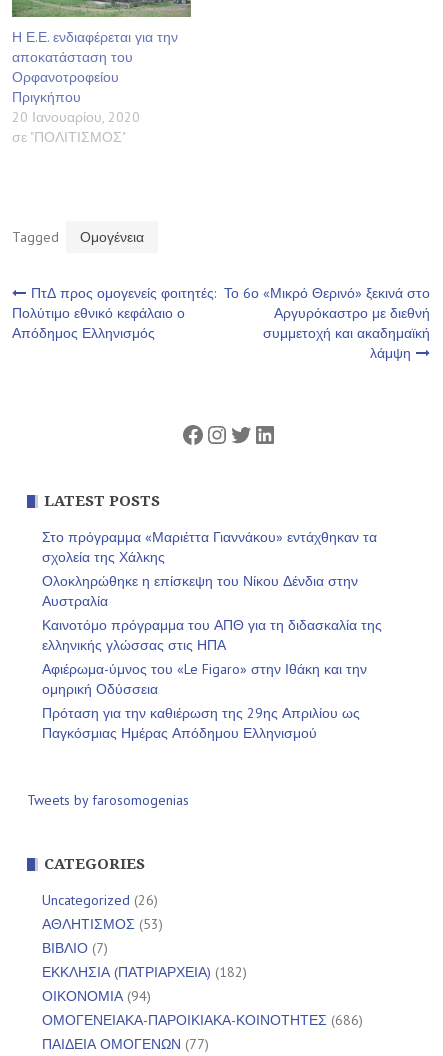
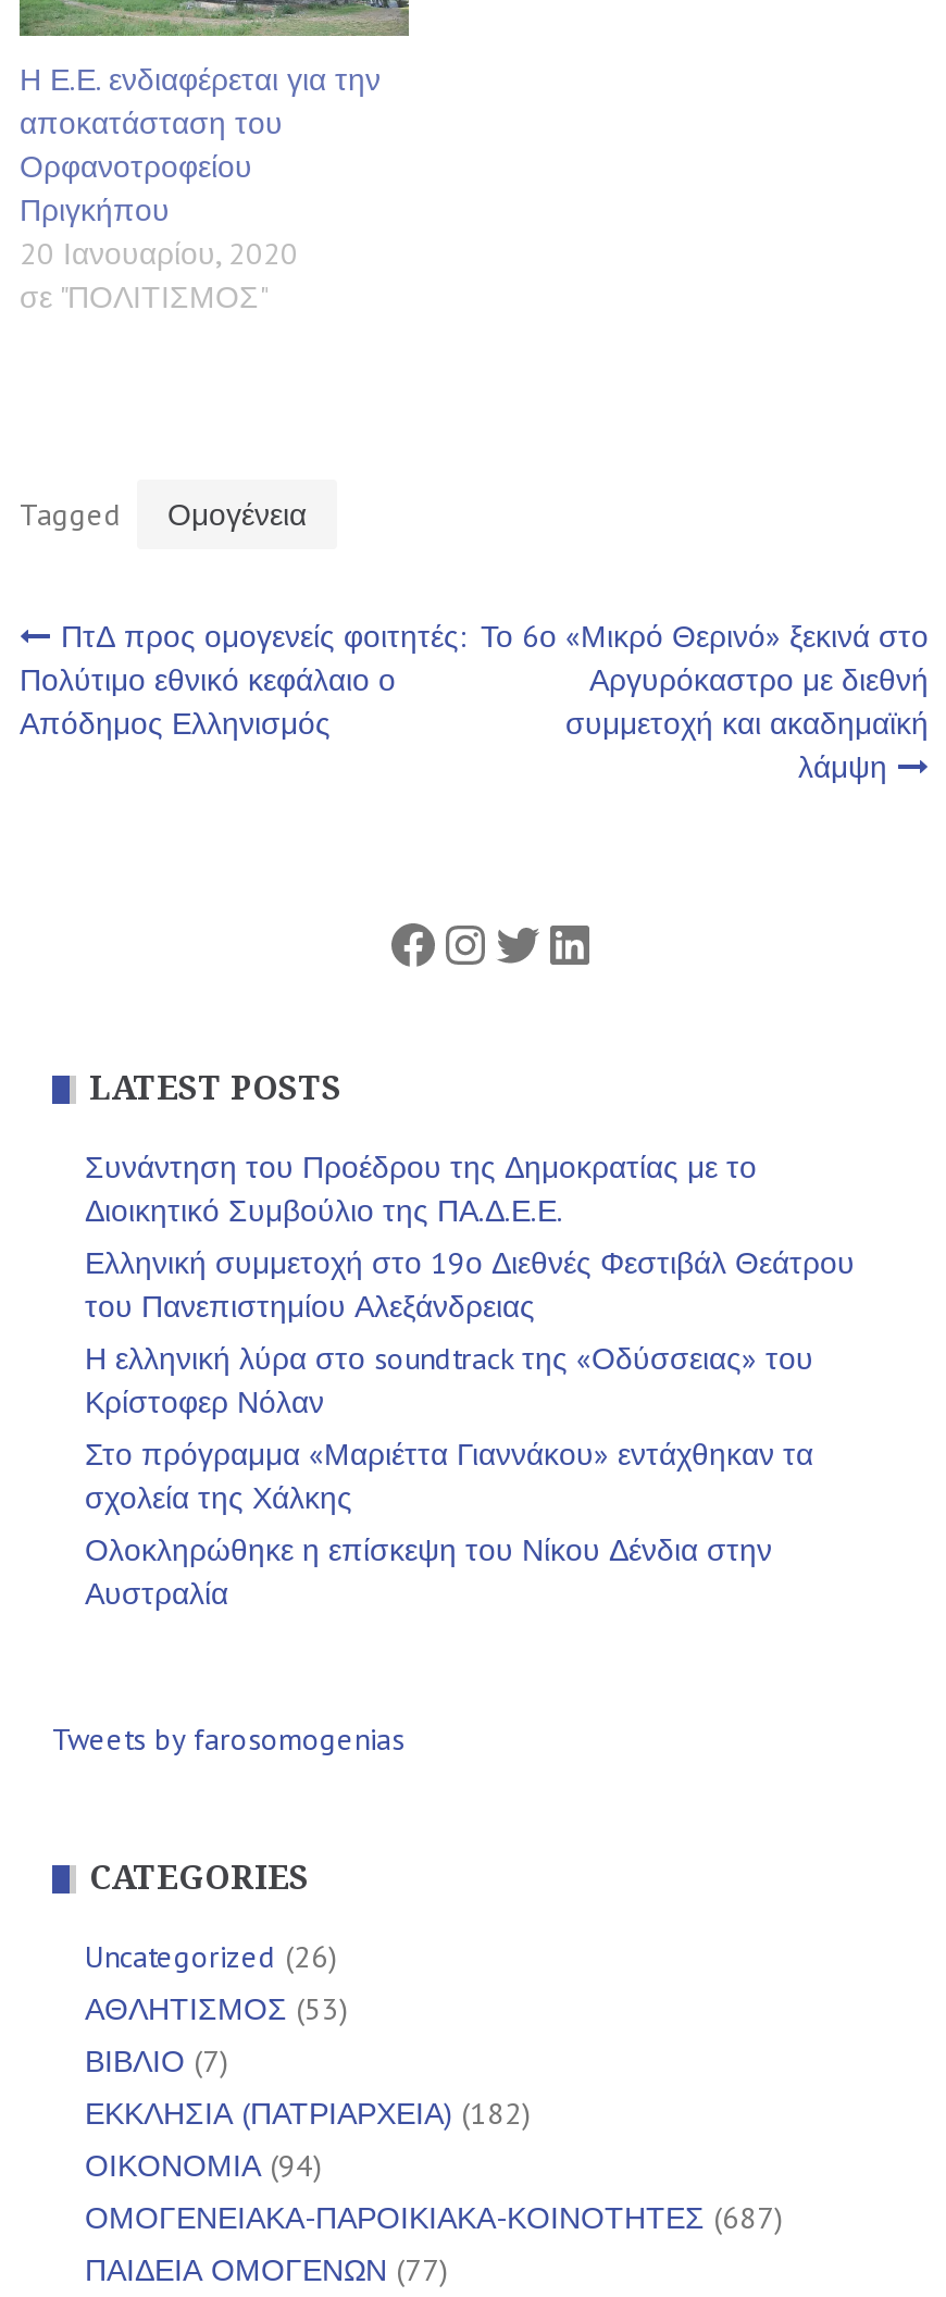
+ Συνάντηση του Προέδρου της Δημοκρατίας με το
+ Διοικητικό Συμβούλιο της ΠΑ.Δ.Ε.Ε.
+ Ελληνική συμμετοχή στο 19ο Διεθνές Φεστιβάλ Θεάτρου
+ του Πανεπιστημίου Αλεξάνδρειας
+ Η ελληνική λύρα στο soundtrack της «Οδύσσειας» του
+ Κρίστοφερ Νόλαν

moved down: Στο πρόγραμμα «Μαριέττα Γιαννάκου» εντάχθηκαν τα | σχολεία της Χάλκης | Ολοκληρώθηκε η επίσκεψη του Νίκου Δένδια στην | Αυστραλία

- Καινοτόμο πρόγραμμα του ΑΠΘ για τη διδασκαλία της
- ελληνικής γλώσσας στις ΗΠΑ
- Αφιέρωμα-ύμνος του «Le Figaro» στην Ιθάκη και την
- ομηρική Οδύσσεια
- Πρόταση για την καθιέρωση της 29ης Απριλίου ως
- Παγκόσμιας Ημέρας Απόδημου Ελληνισμού

- ΟΜΟΓΕΝΕΙΑΚΑ-ΠΑΡΟΙΚΙΑΚΑ-ΚΟΙΝΟΤΗΤΕΣ (686)
+ ΟΜΟΓΕΝΕΙΑΚΑ-ΠΑΡΟΙΚΙΑΚΑ-ΚΟΙΝΟΤΗΤΕΣ (687)
